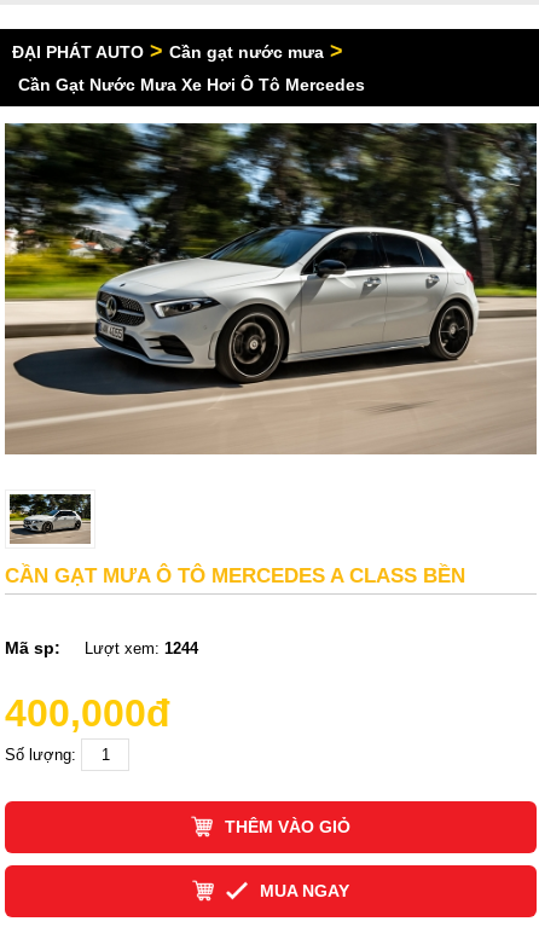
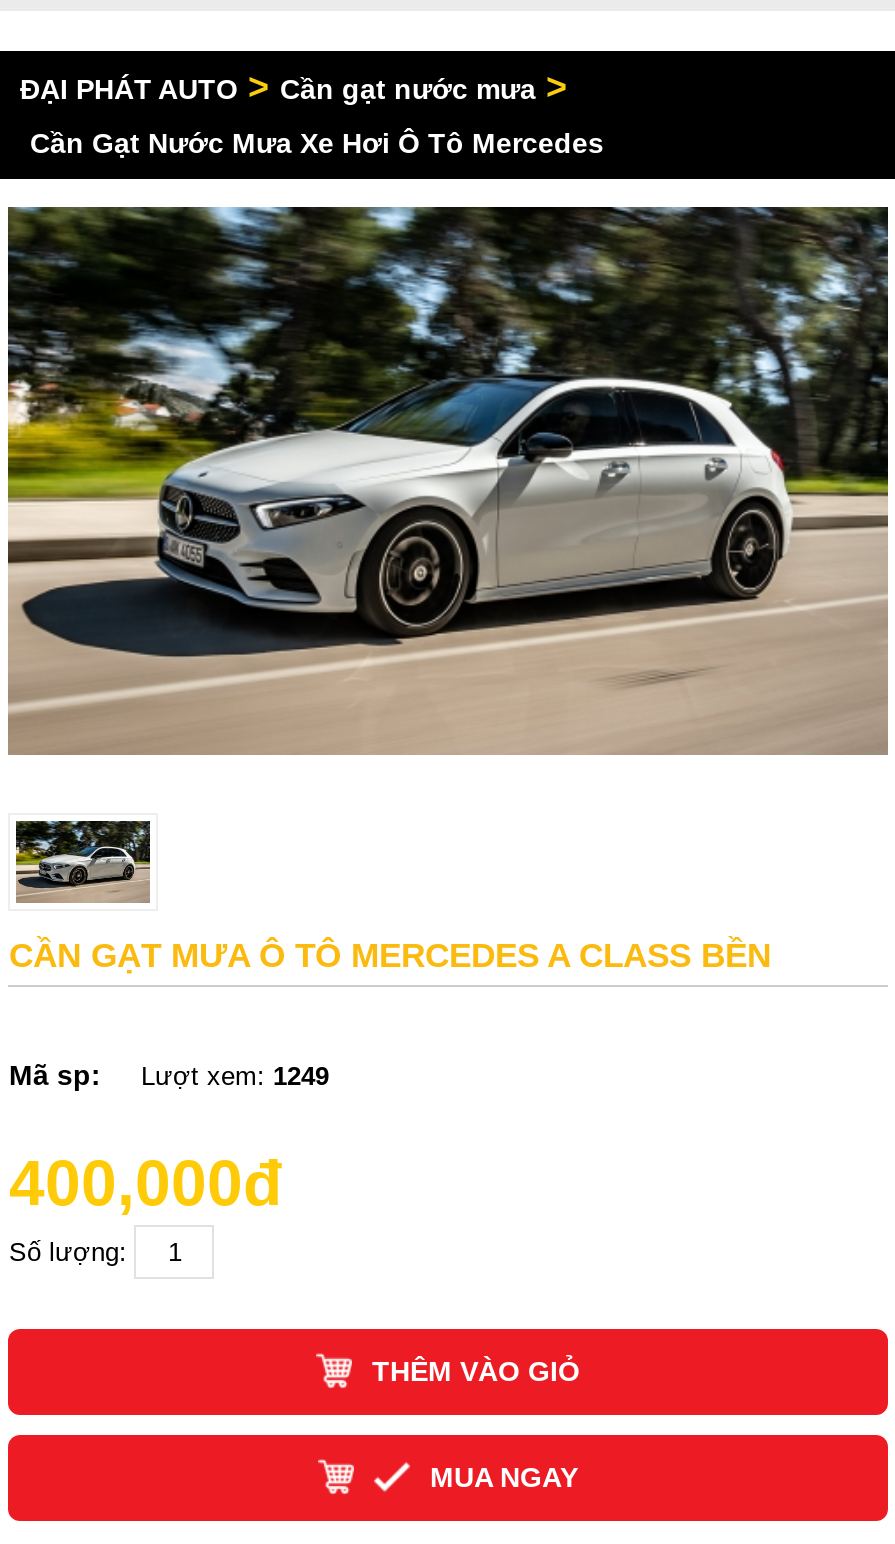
- Mã sp: Lượt xem: 1244
+ Mã sp: Lượt xem: 1249
